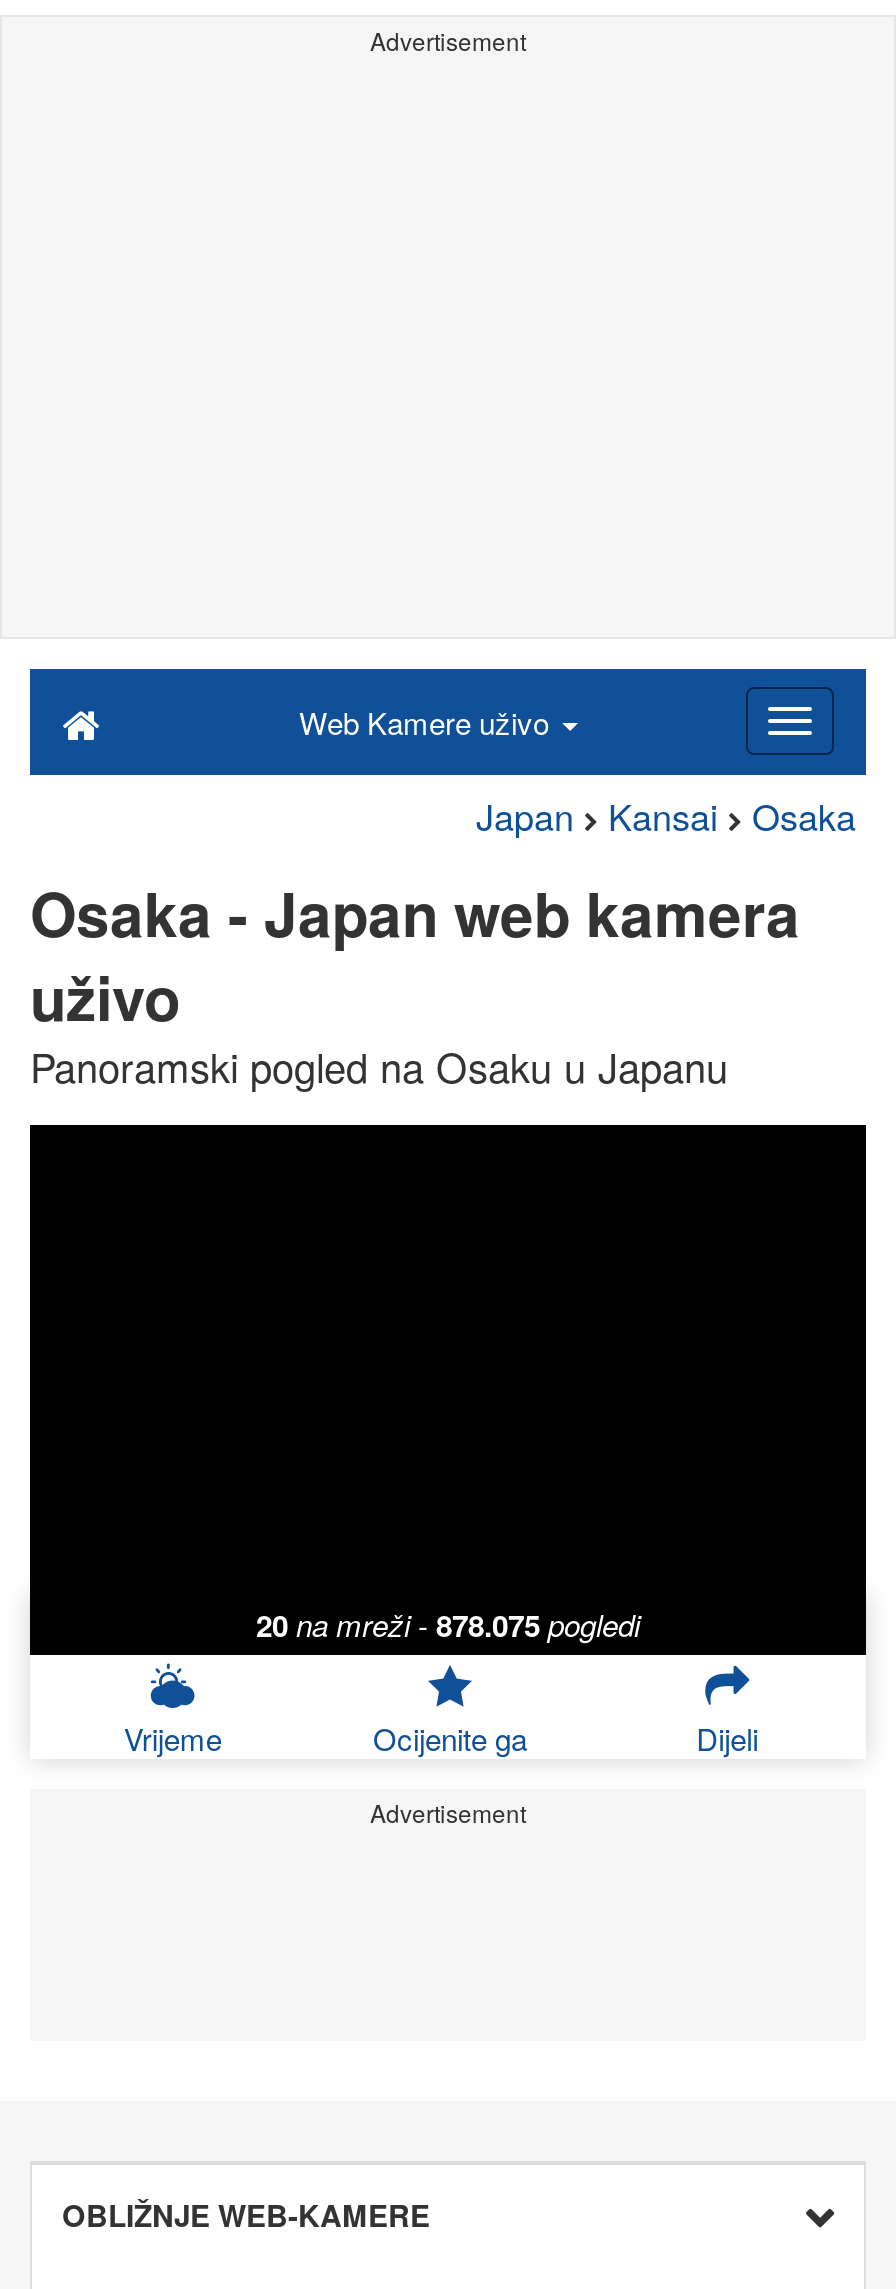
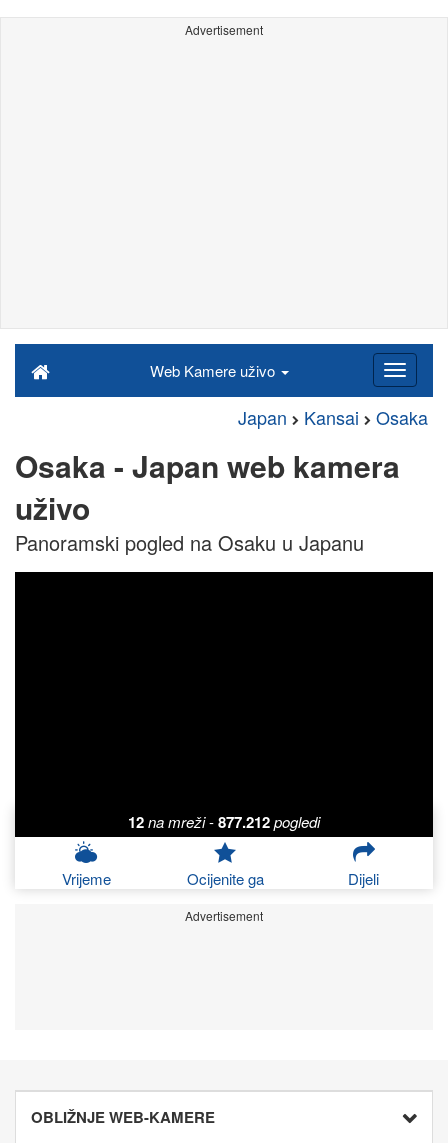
- 20 na mreži - 878.075 pogledi
+ 12 na mreži - 877.212 pogledi
